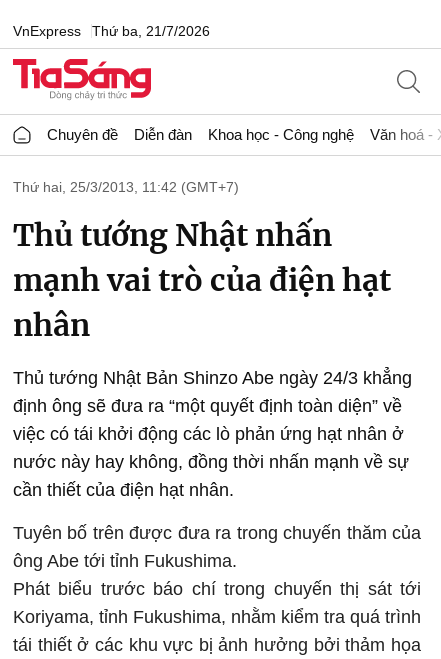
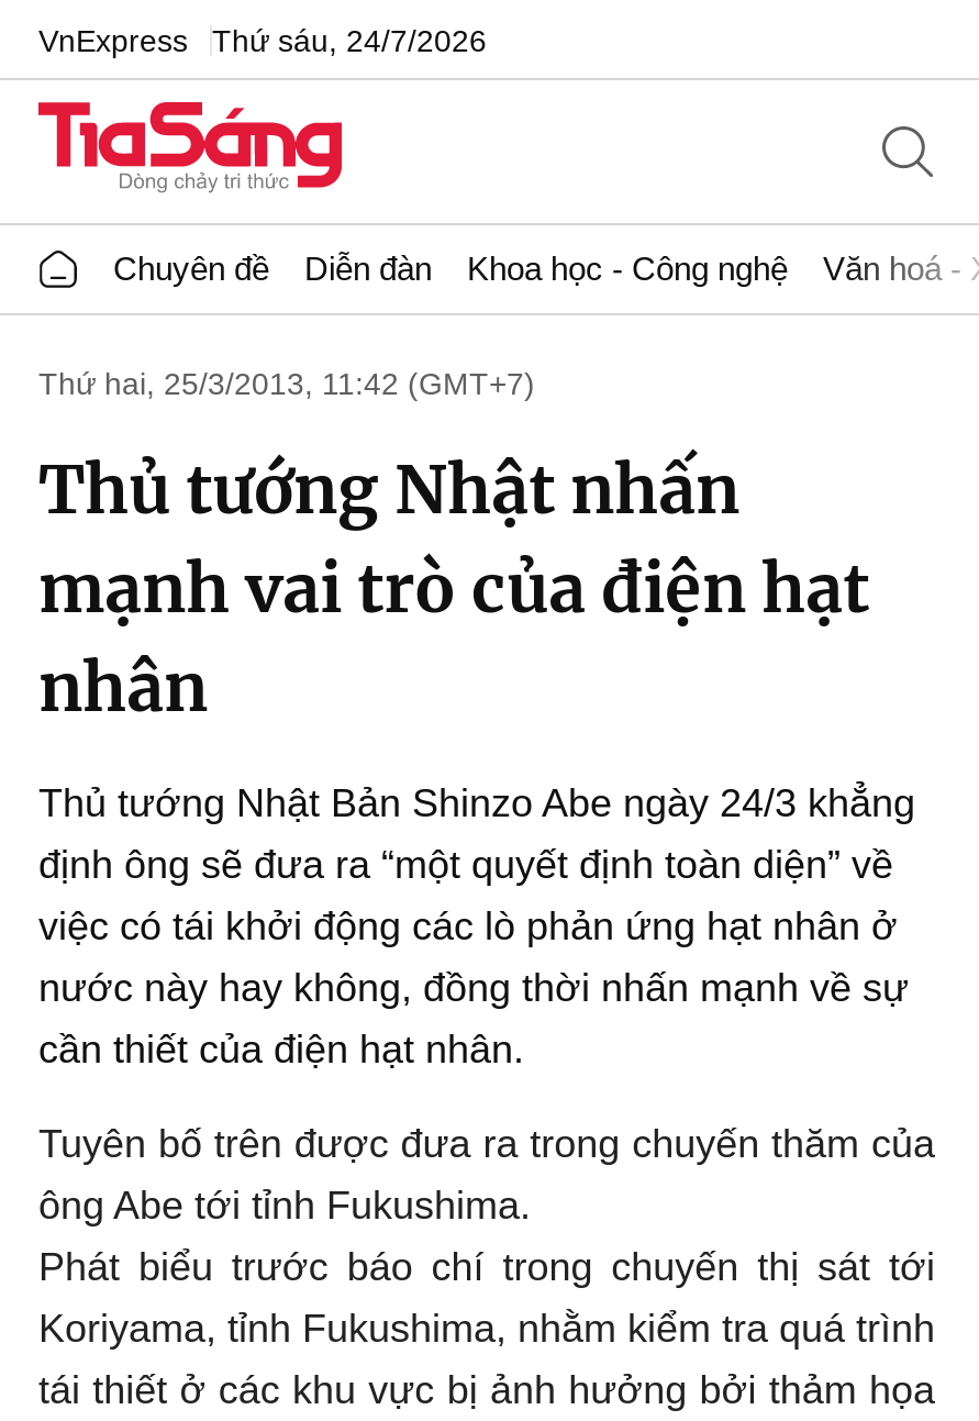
- VnExpress Thứ ba, 21/7/2026
+ VnExpress Thứ sáu, 24/7/2026
